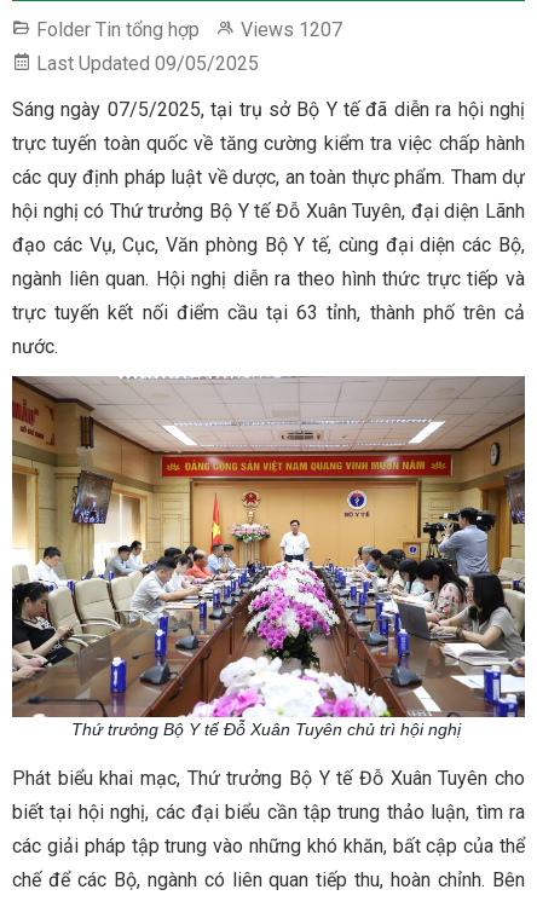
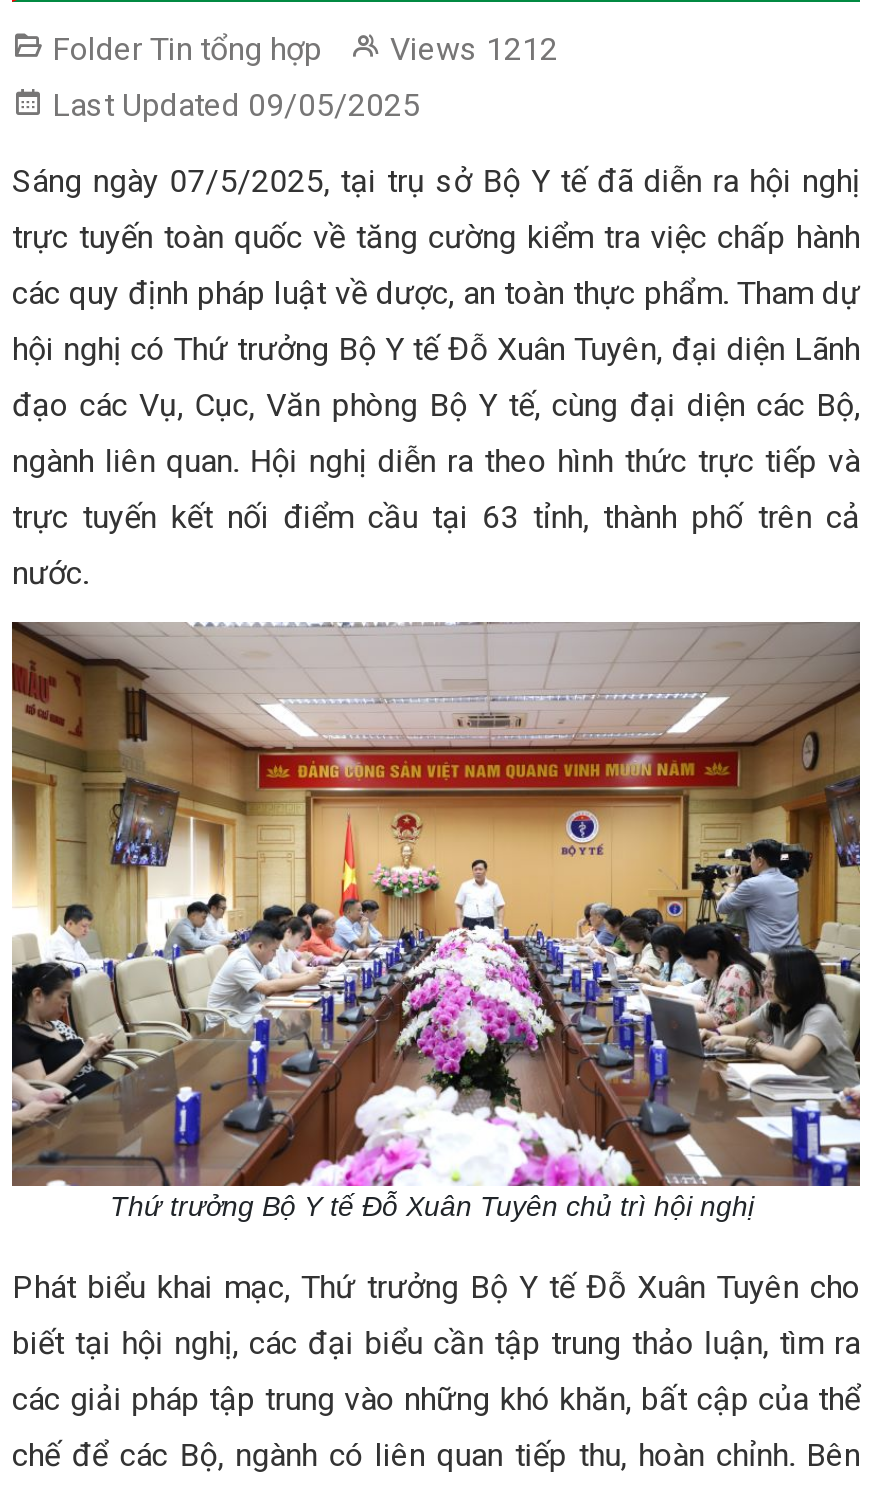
- Folder Tin tổng hợp Views 1207
+ Folder Tin tổng hợp Views 1212
